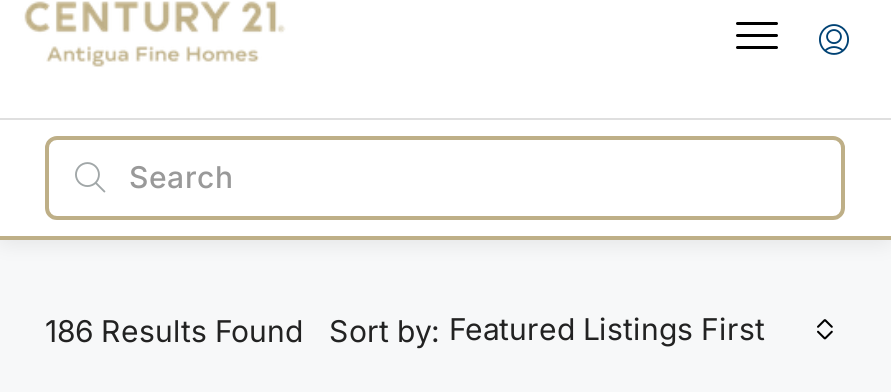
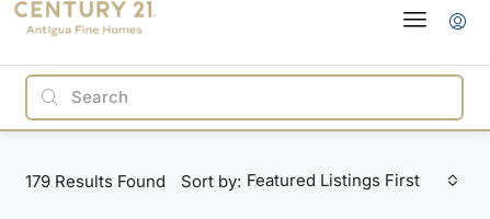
- 186 Results Found
+ 179 Results Found
